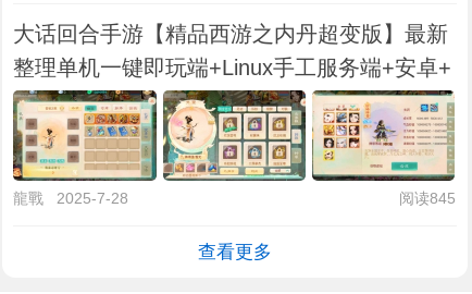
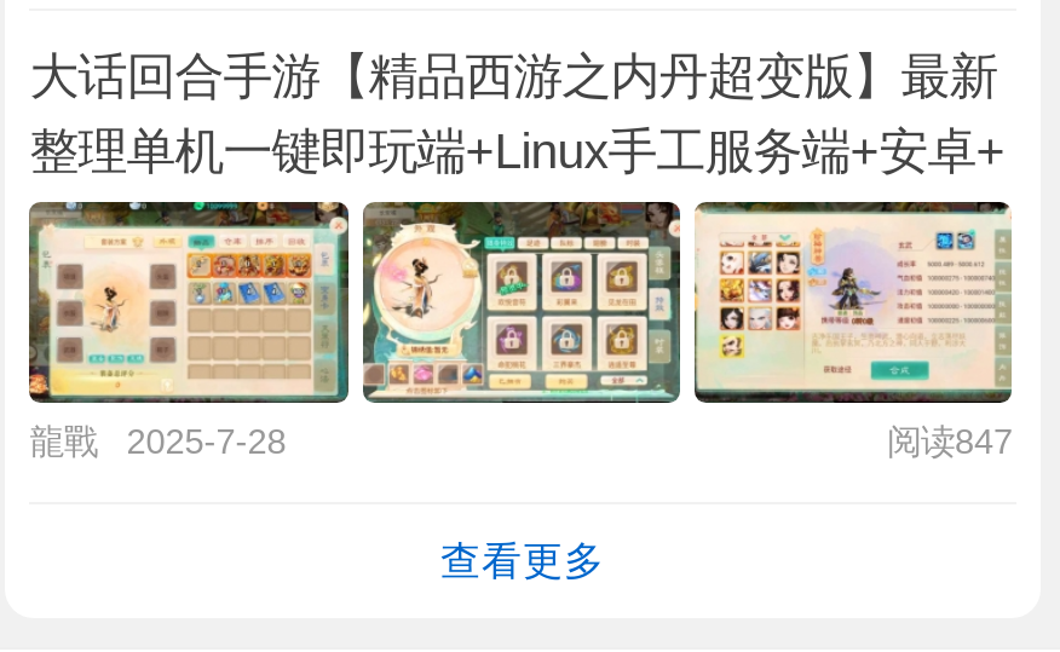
- 阅读845
+ 阅读847
